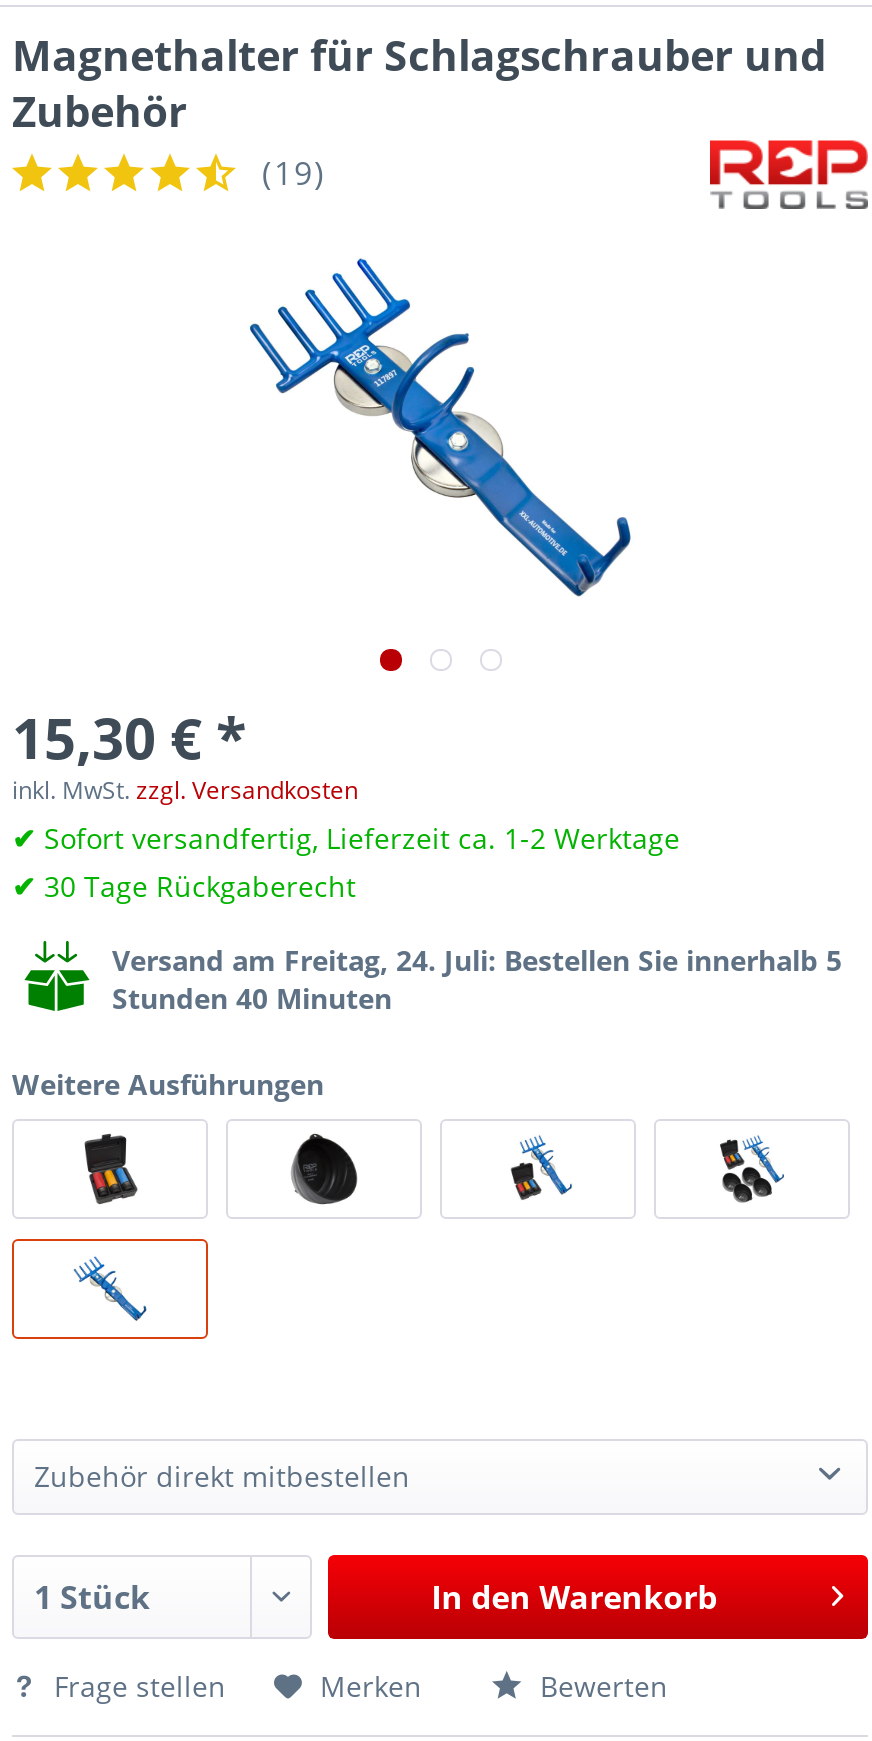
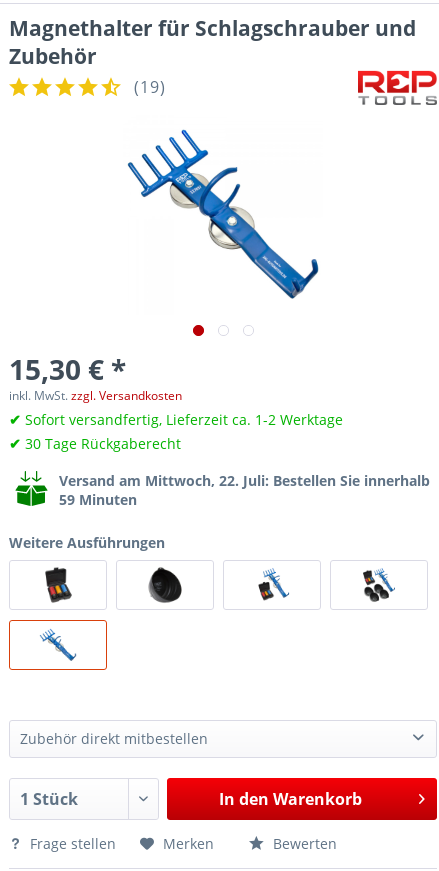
- Versand am Freitag, 24. Juli: Bestellen Sie innerhalb 5
- Stunden 40 Minuten
+ Versand am Mittwoch, 22. Juli: Bestellen Sie innerhalb
+ 59 Minuten
